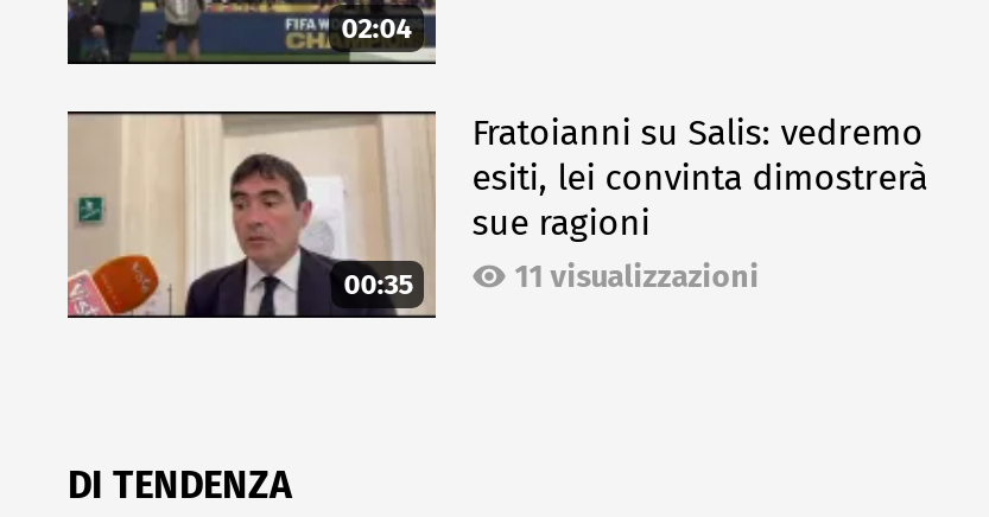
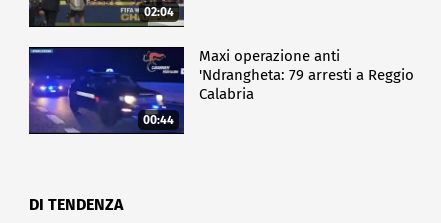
- [image]
- 00:35
+ [image]
+ 00:44

- Fratoianni su Salis: vedremo
- esiti, lei convinta dimostrerà
- sue ragioni
- 11 visualizzazioni
+ Maxi operazione anti
+ 'Ndrangheta: 79 arresti a Reggio
+ Calabria
